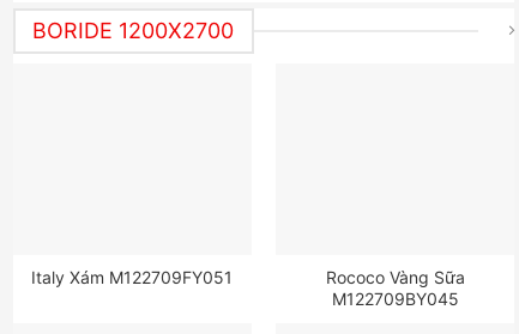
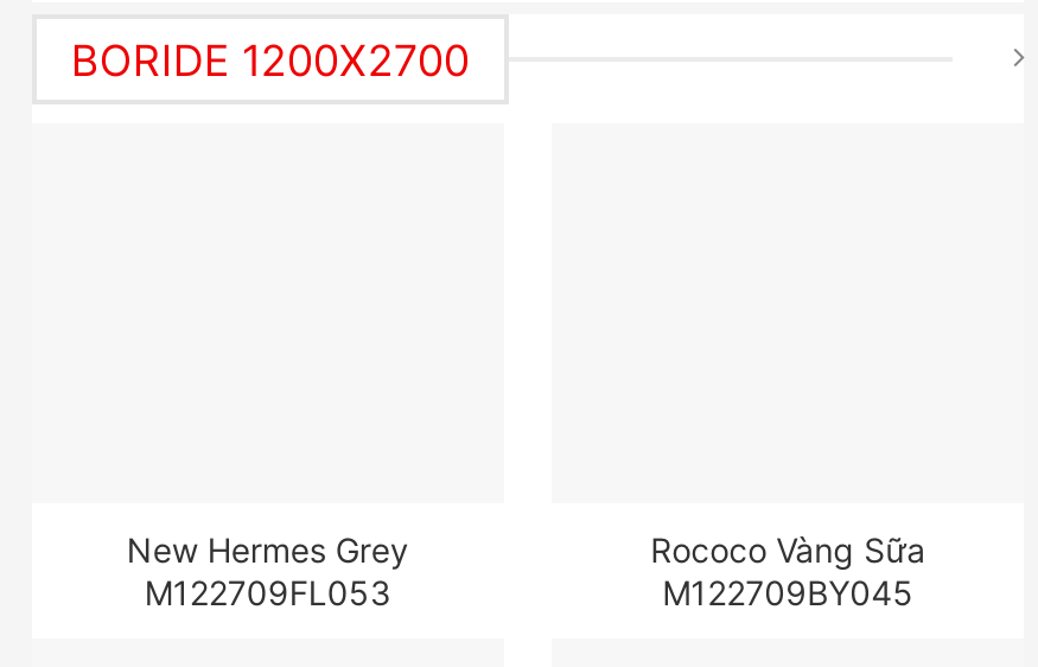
- Italy Xám M122709FY051
+ New Hermes Grey
+ M122709FL053
